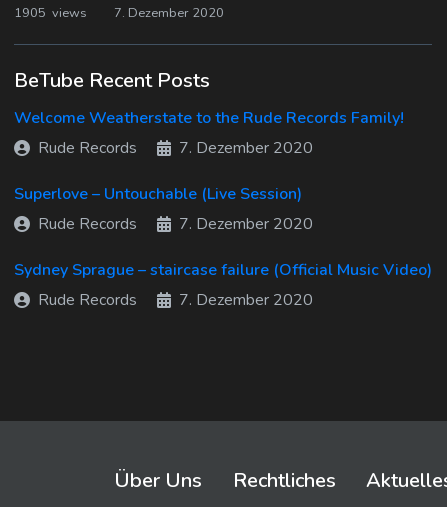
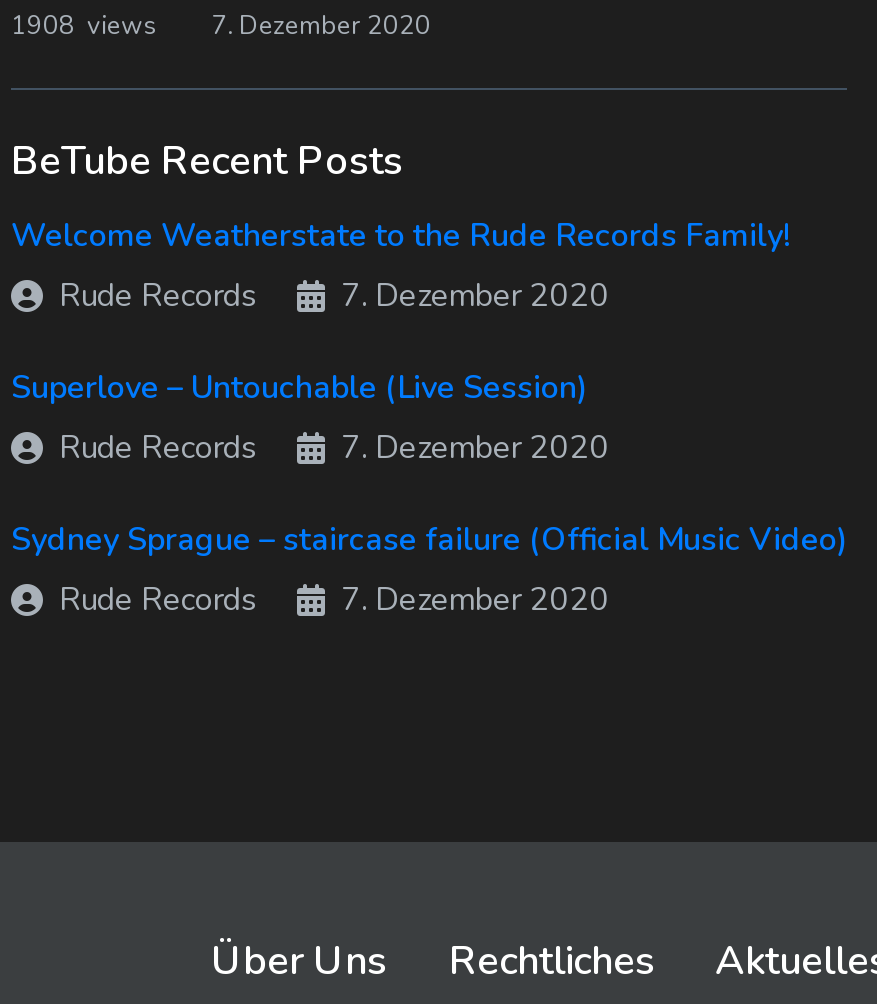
- 1905 views 7. Dezember 2020
+ 1908 views 7. Dezember 2020
